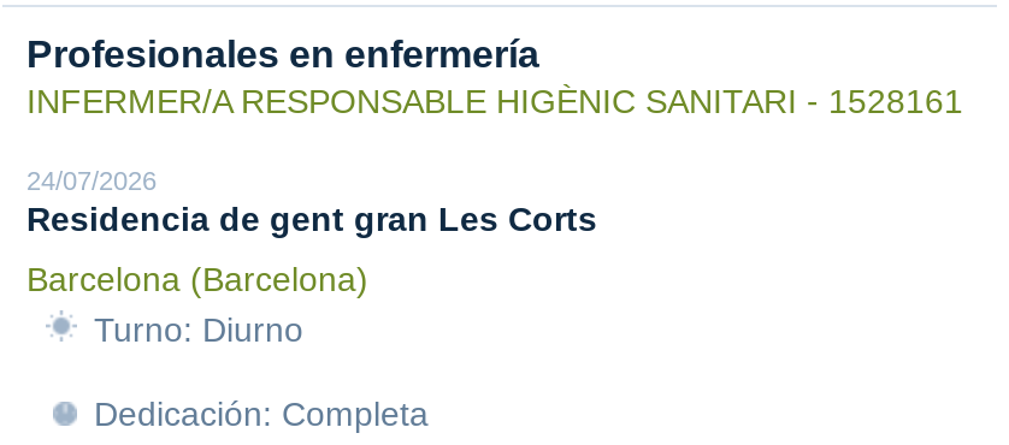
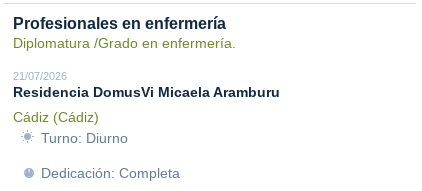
- INFERMER/A RESPONSABLE HIGÈNIC SANITARI - 1528161
+ Diplomatura /Grado en enfermería.

- 24/07/2026
- Residencia de gent gran Les Corts
+ 21/07/2026
+ Residencia DomusVi Micaela Aramburu

- Barcelona (Barcelona)
+ Cádiz (Cádiz)
